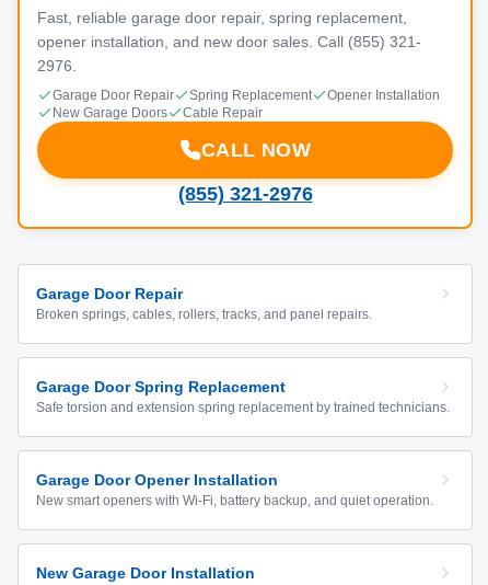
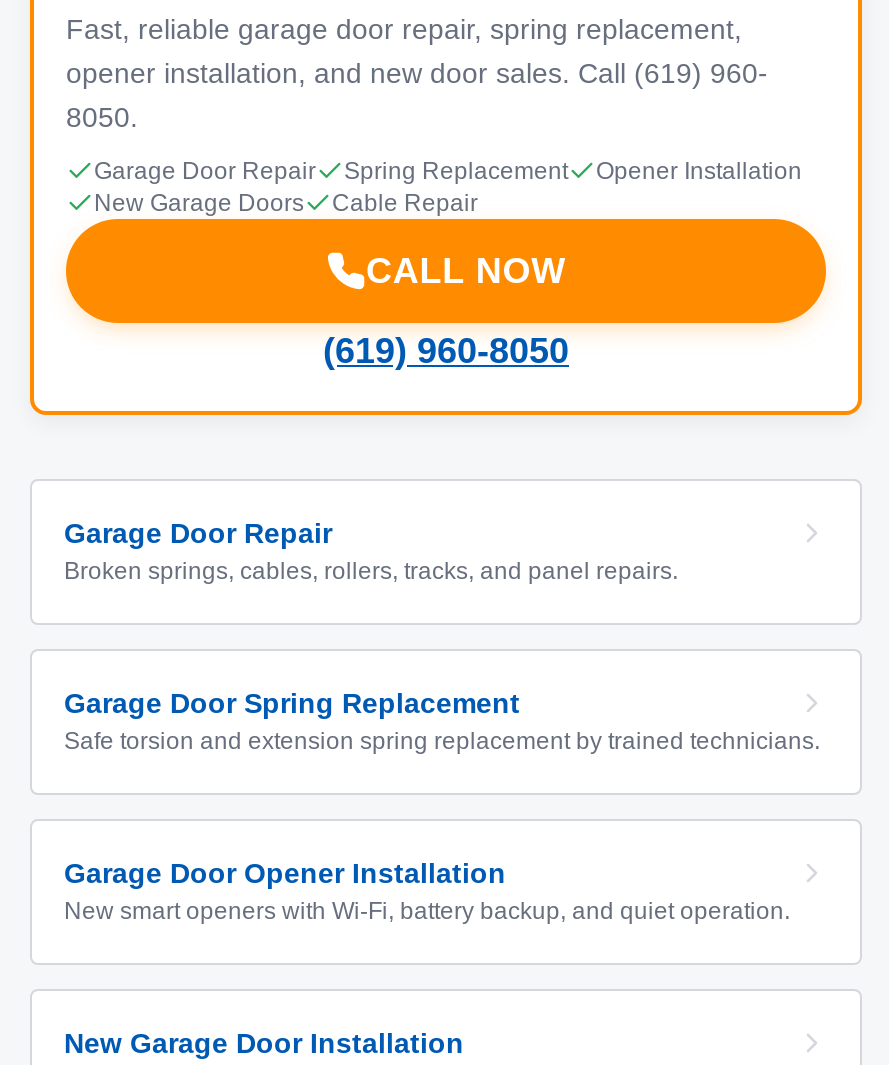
- opener installation, and new door sales. Call (855) 321-
+ opener installation, and new door sales. Call (619) 960-

- 2976.
+ 8050.

- (855) 321-2976
+ (619) 960-8050
